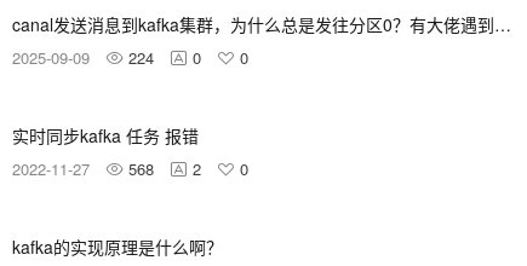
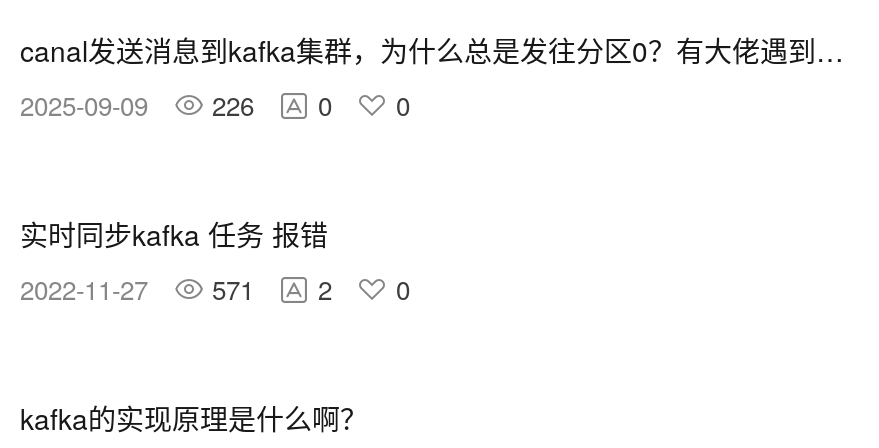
- 2025-09-09 224 0 0
+ 2025-09-09 226 0 0

- 2022-11-27 568 2 0
+ 2022-11-27 571 2 0
